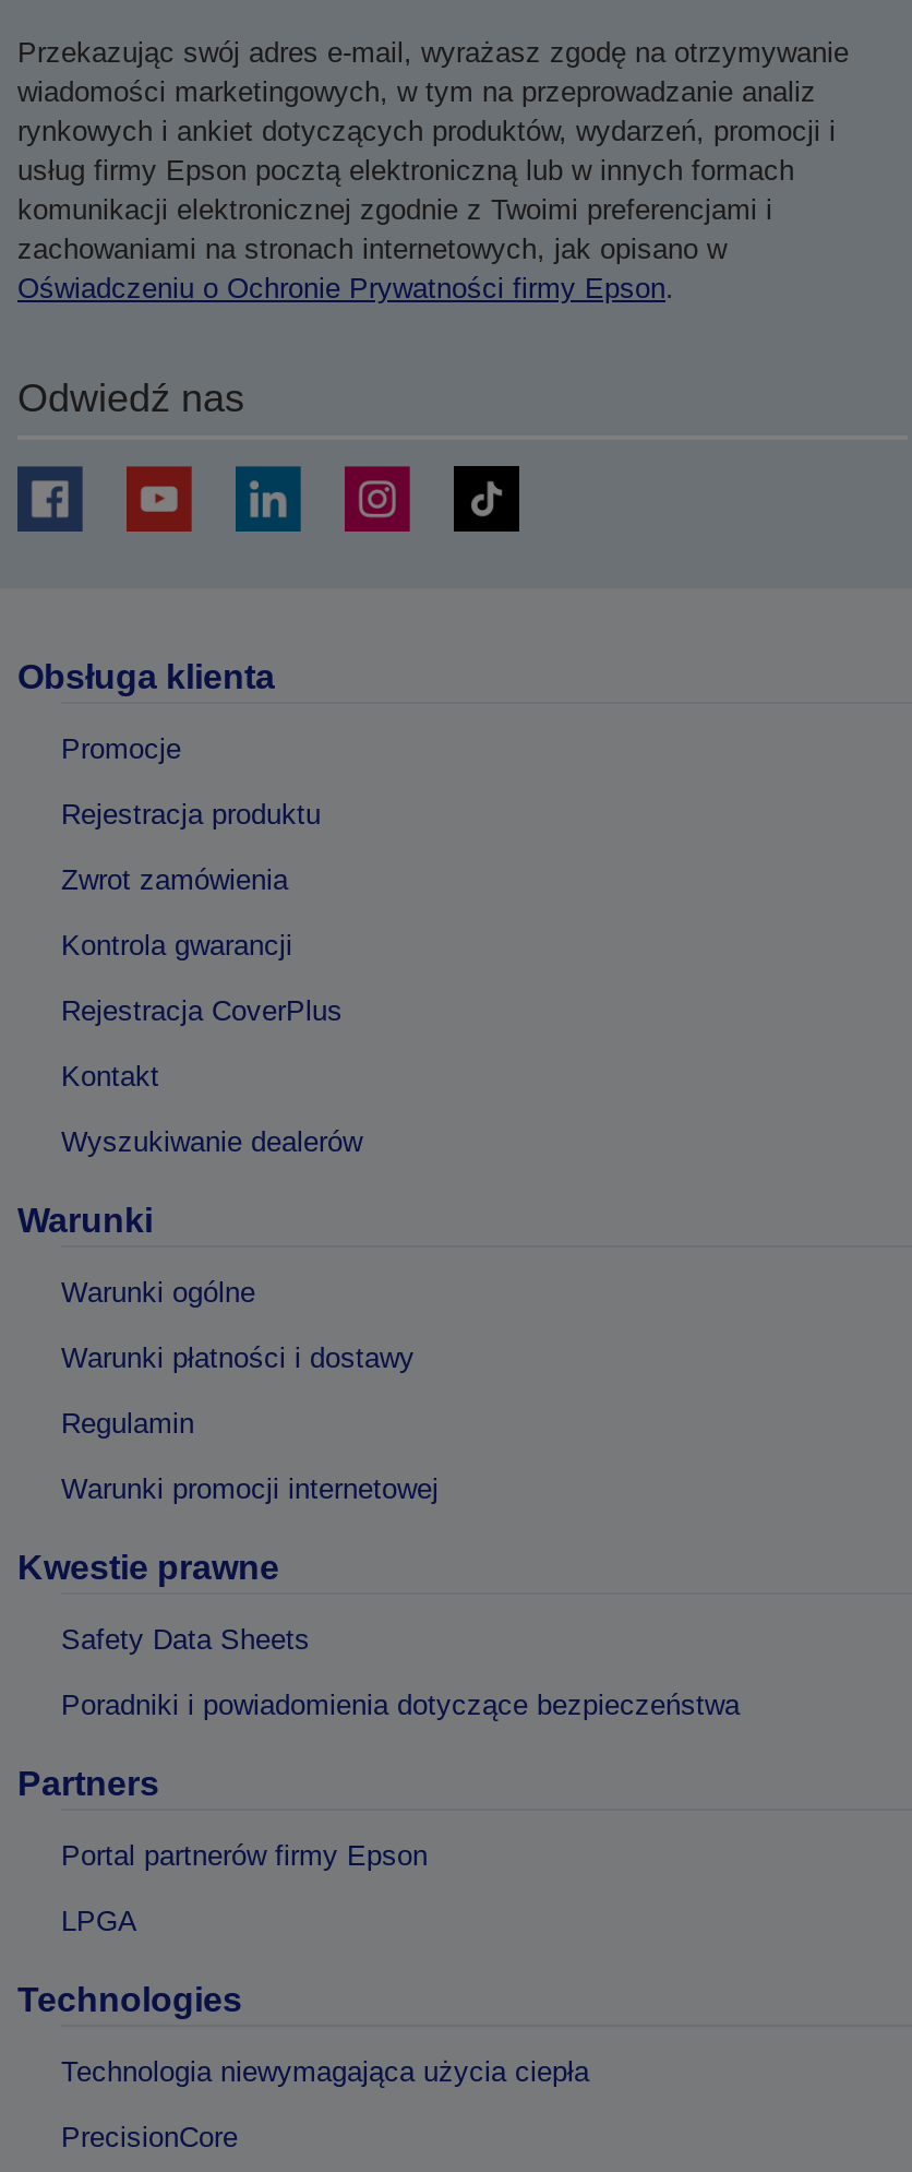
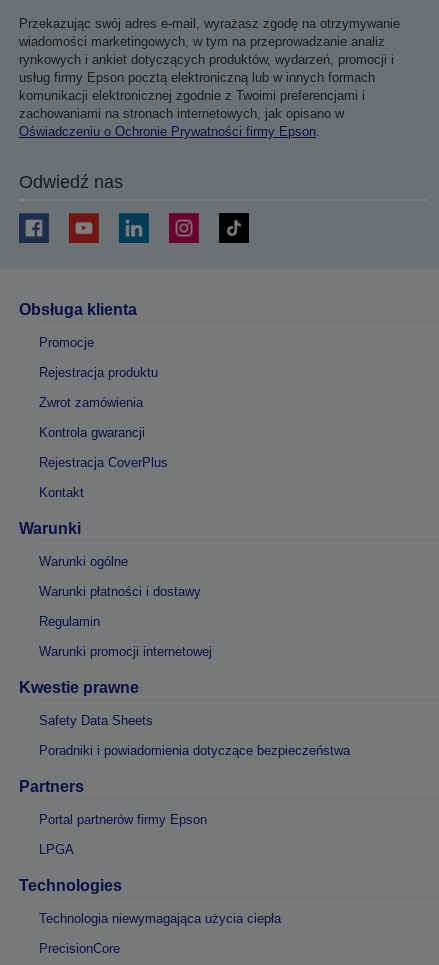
- Wyszukiwanie dealerów
